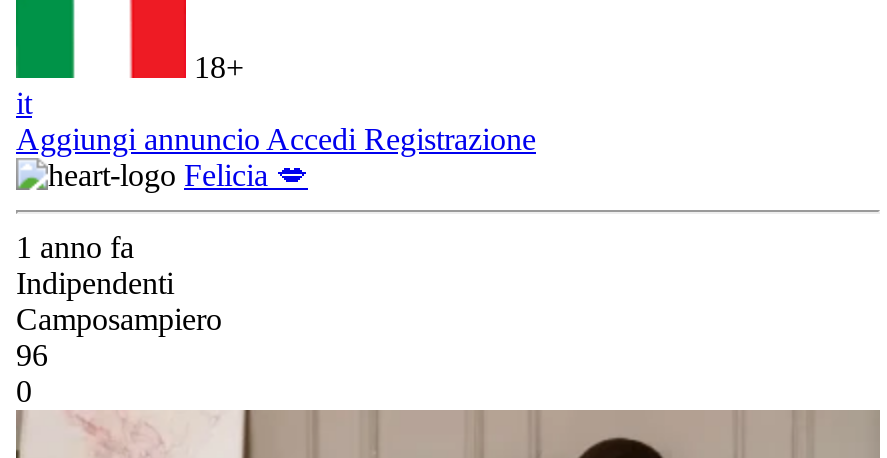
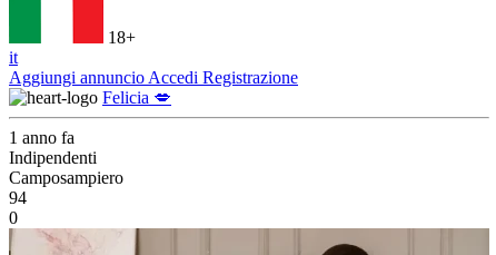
- 96
+ 94
